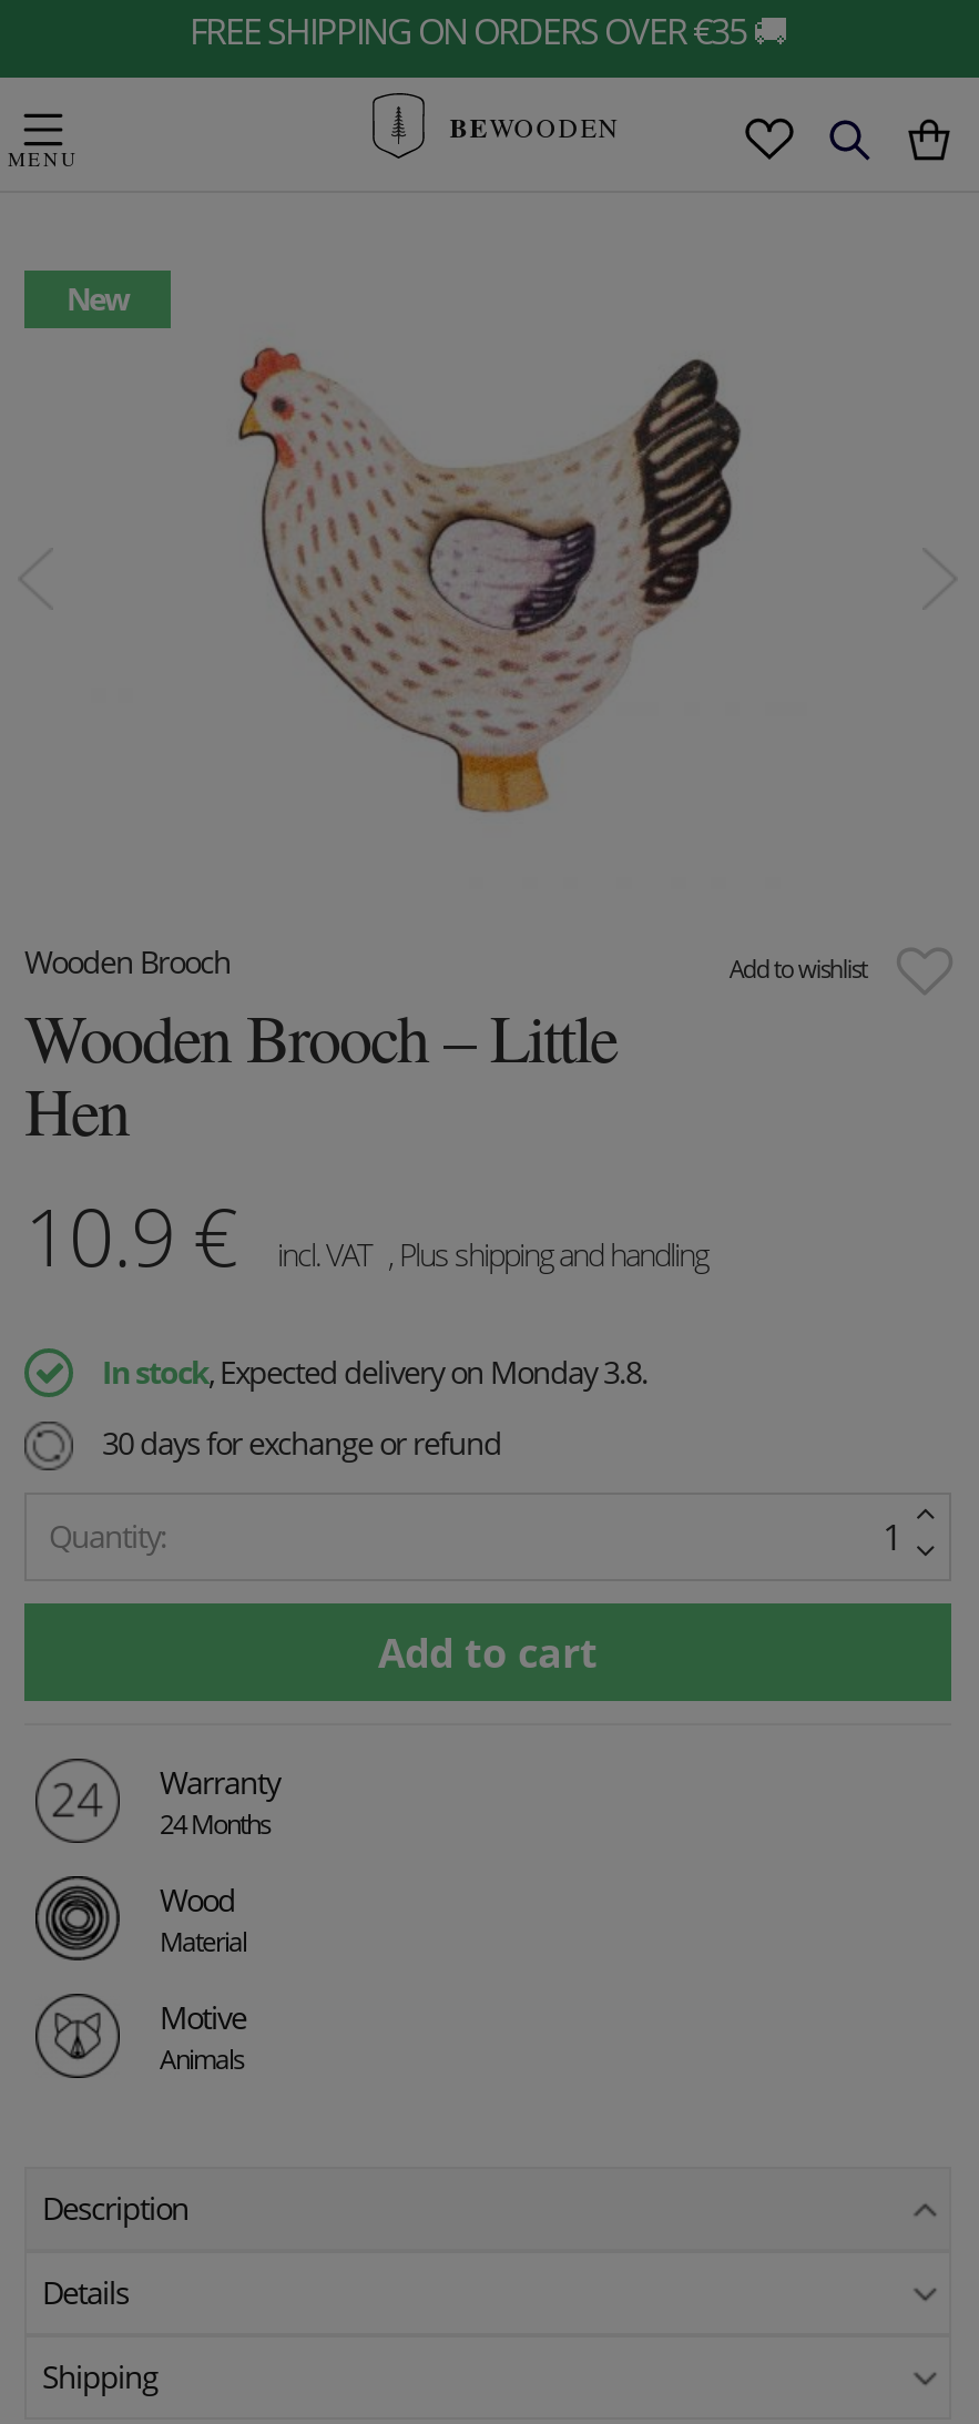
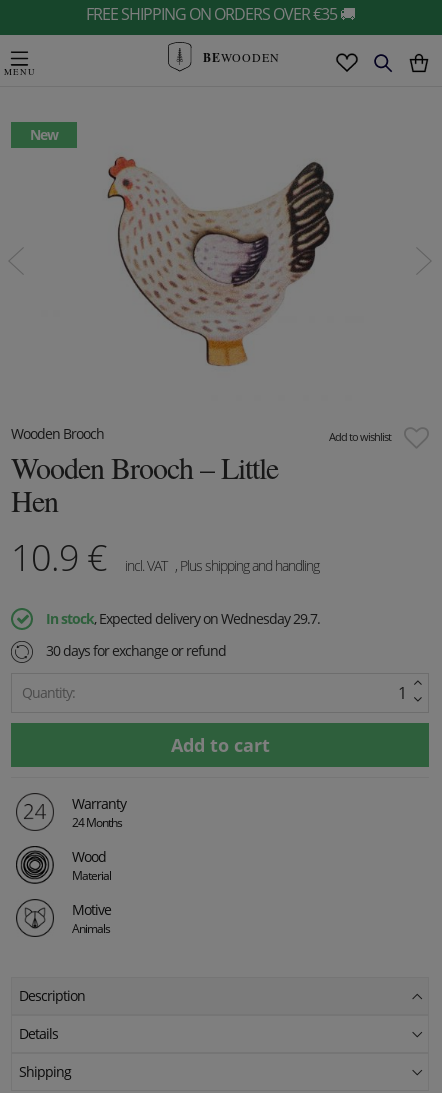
- In stock, Expected delivery on Monday 3.8.
+ In stock, Expected delivery on Wednesday 29.7.
